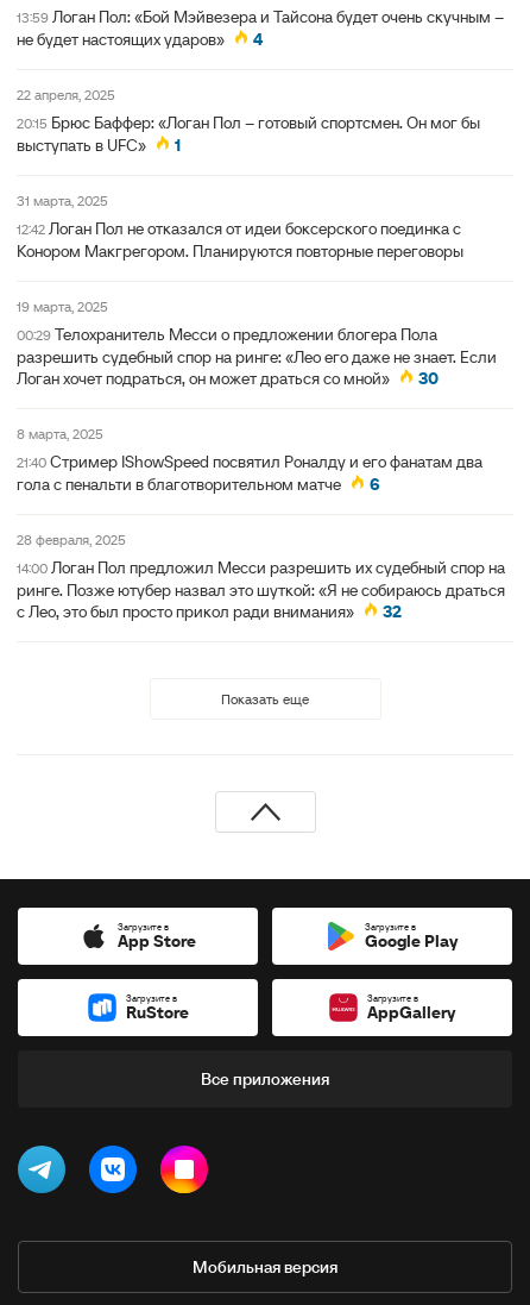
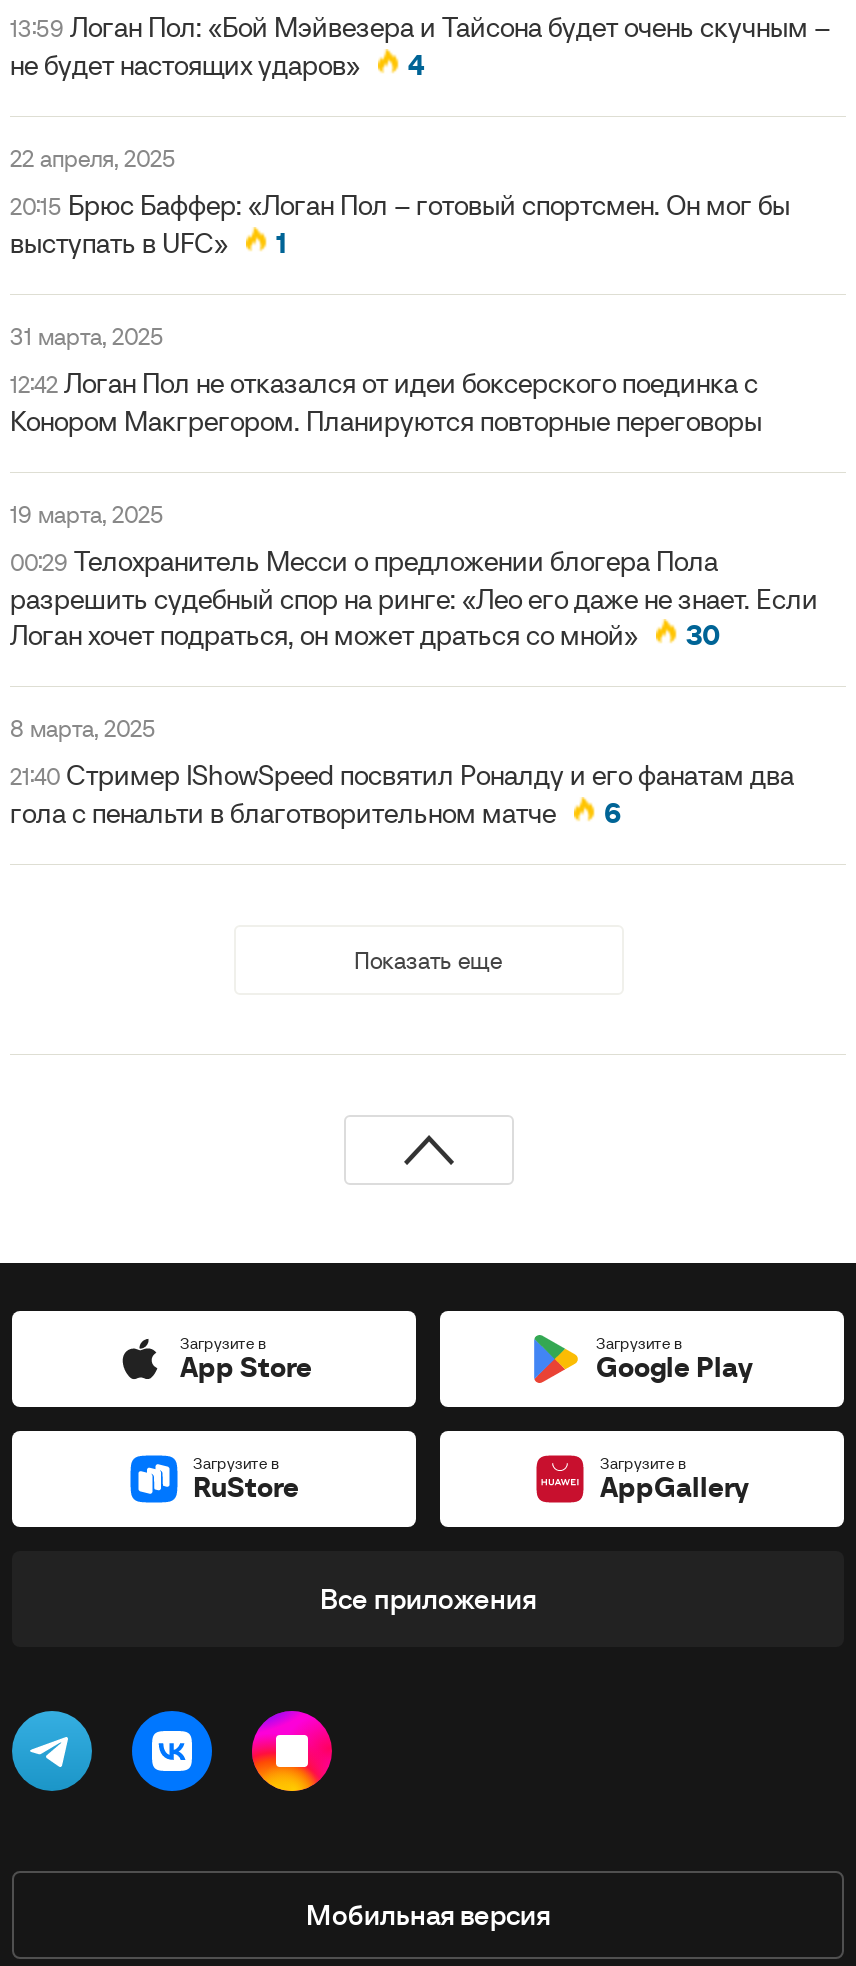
- 28 февраля, 2025
- 14:00 Логан Пол предложил Месси разрешить их судебный спор на
- ринге. Позже ютубер назвал это шуткой: «Я не собираюсь драться
- с Лео, это был просто прикол ради внимания»
- 32
